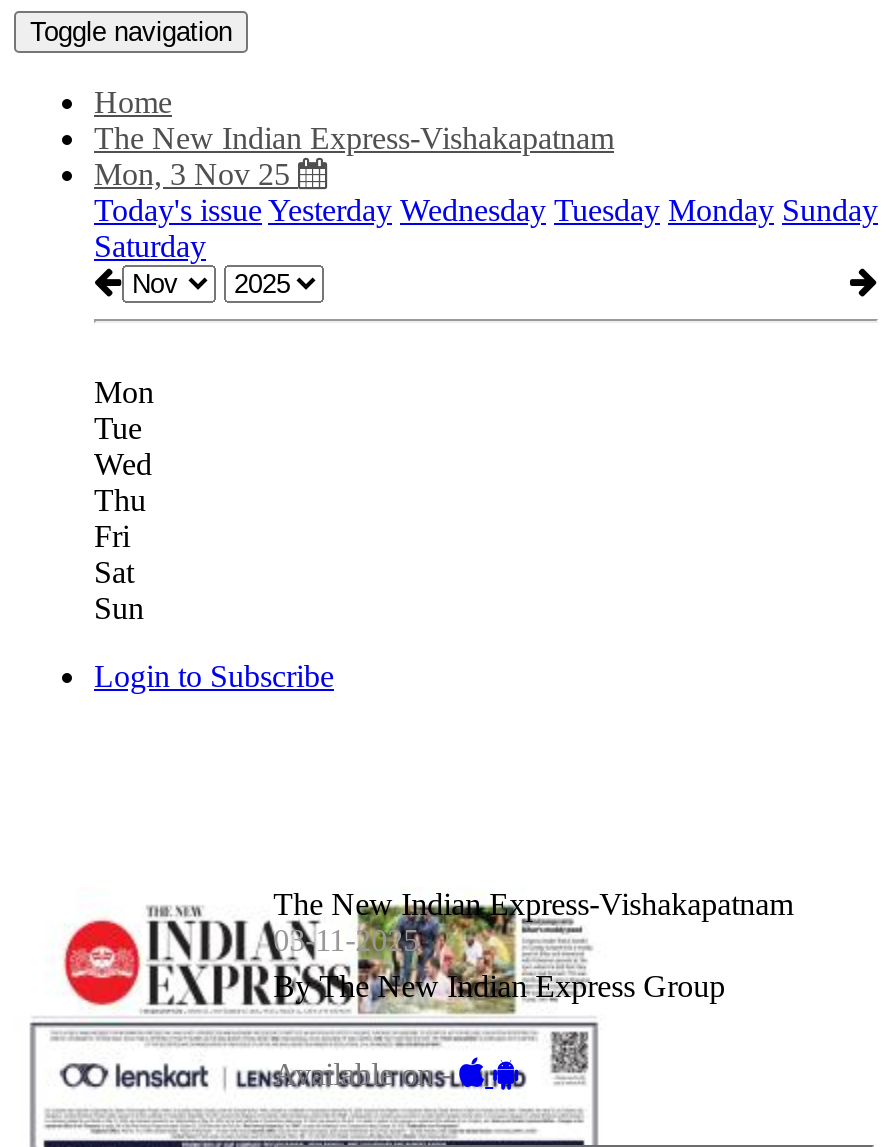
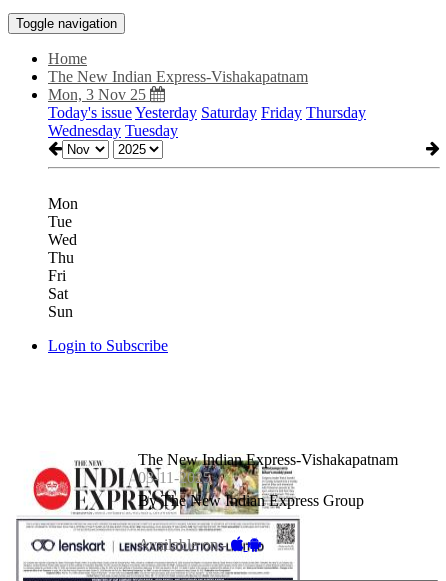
- Today's issue Yesterday Wednesday Tuesday Monday Sunday
- Saturday
+ Today's issue Yesterday Saturday Friday Thursday
+ Wednesday Tuesday
